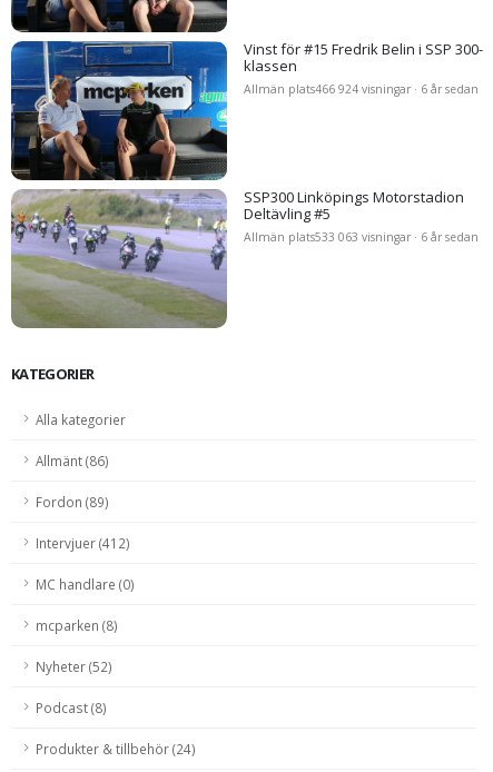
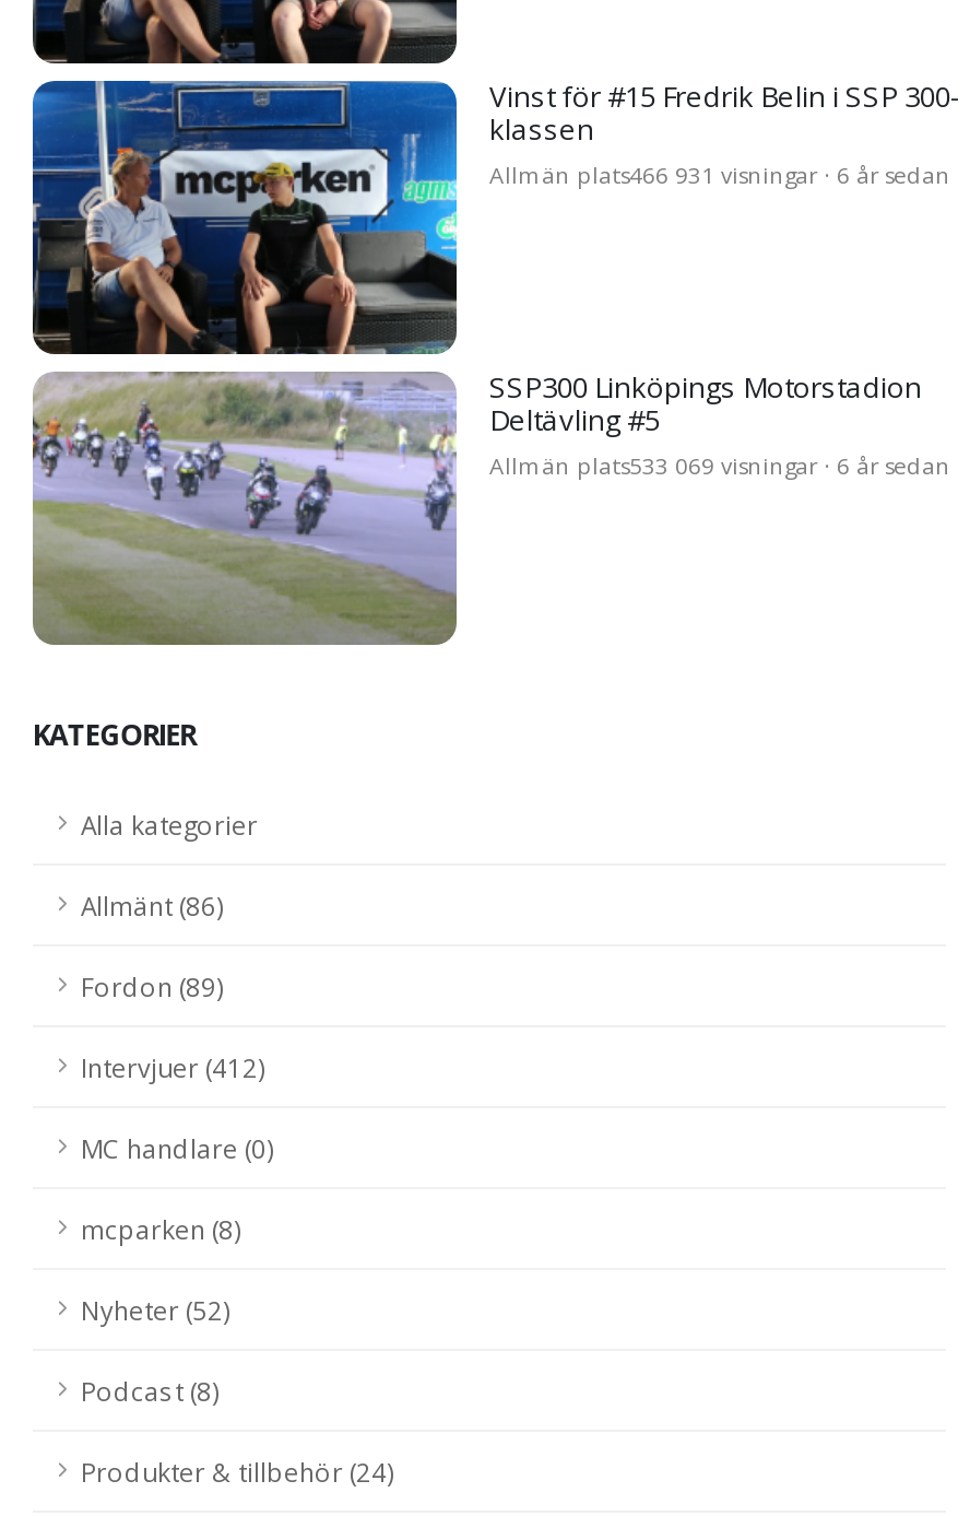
- Allmän plats466 924 visningar · 6 år sedan
+ Allmän plats466 931 visningar · 6 år sedan

- Allmän plats533 063 visningar · 6 år sedan
+ Allmän plats533 069 visningar · 6 år sedan
